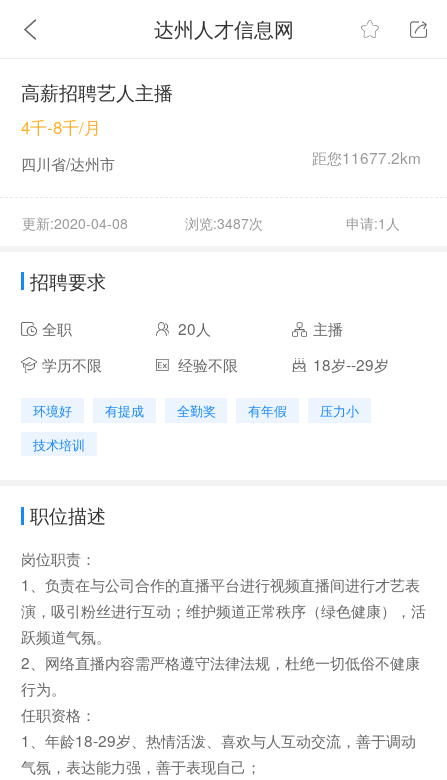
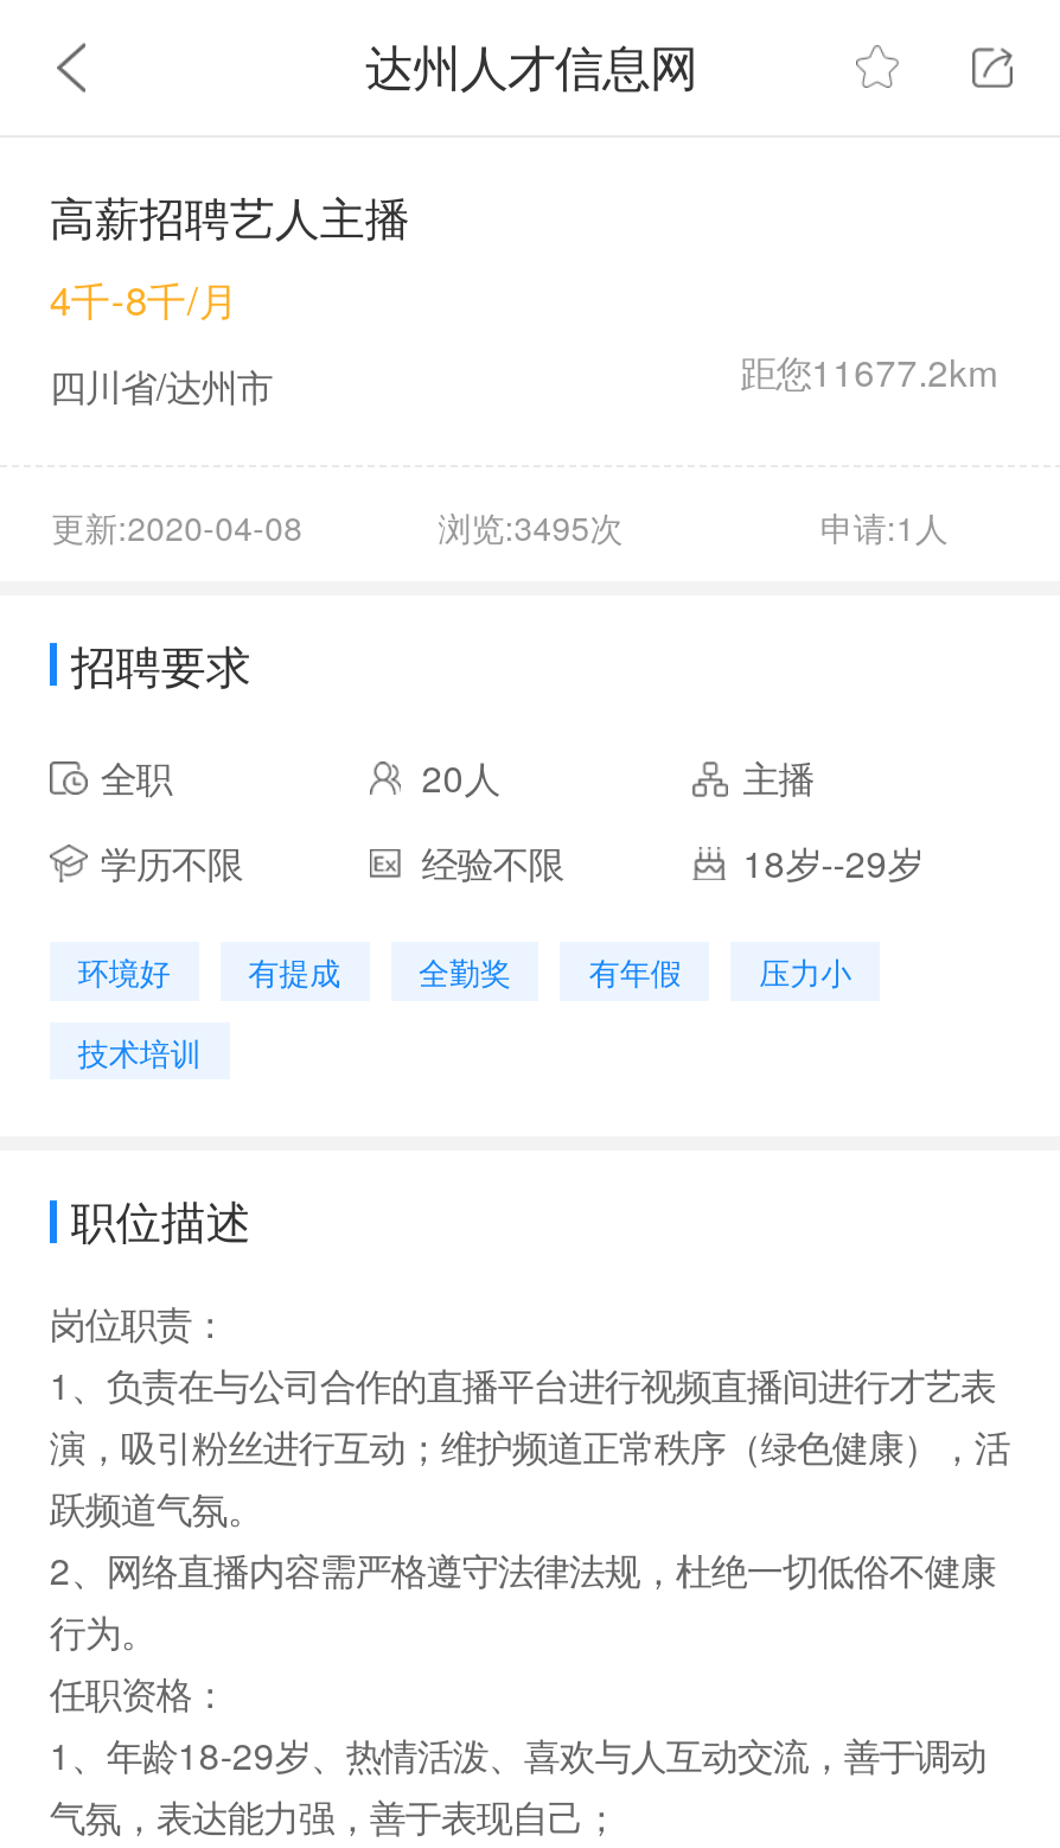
- 浏览:3487次
+ 浏览:3495次
